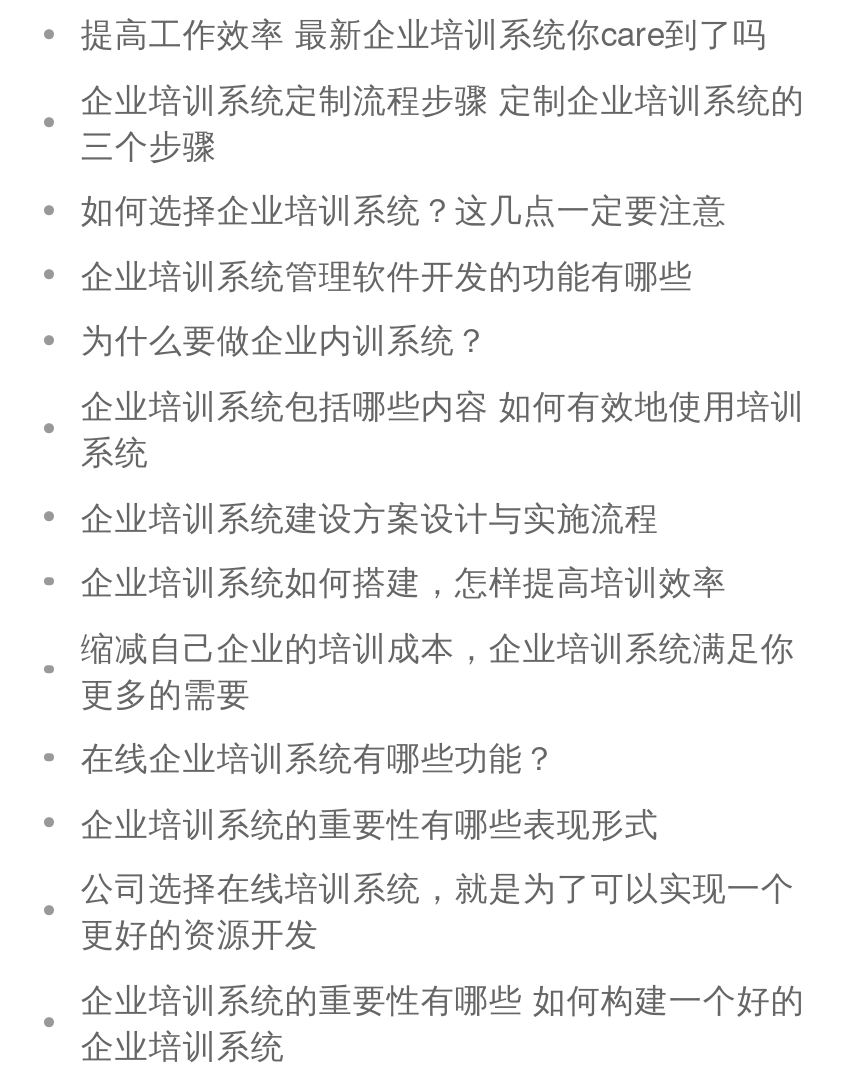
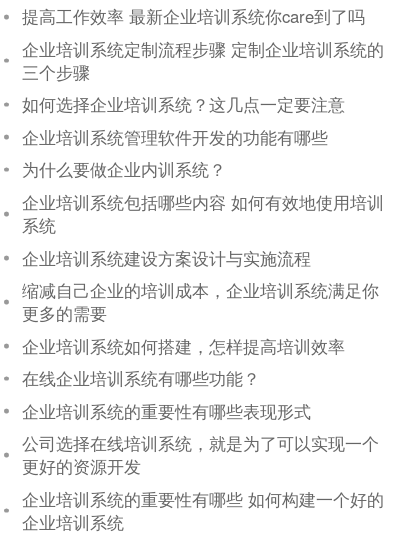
moved down: 企业培训系统如何搭建，怎样提高培训效率

moved up: 缩减自己企业的培训成本，企业培训系统满足你 | 更多的需要
